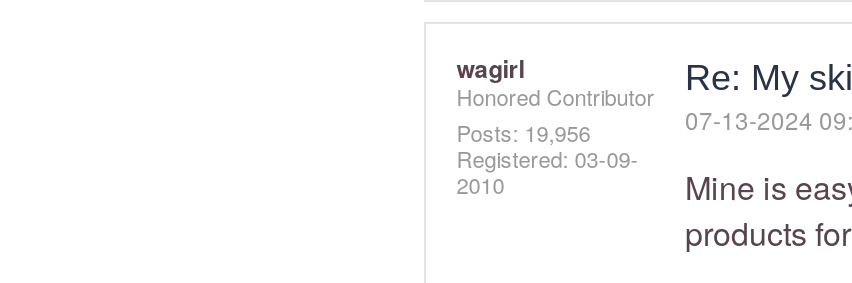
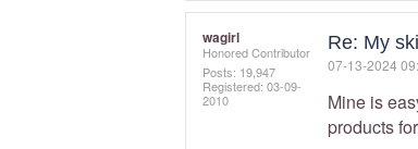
- Posts: 19,956
+ Posts: 19,947
